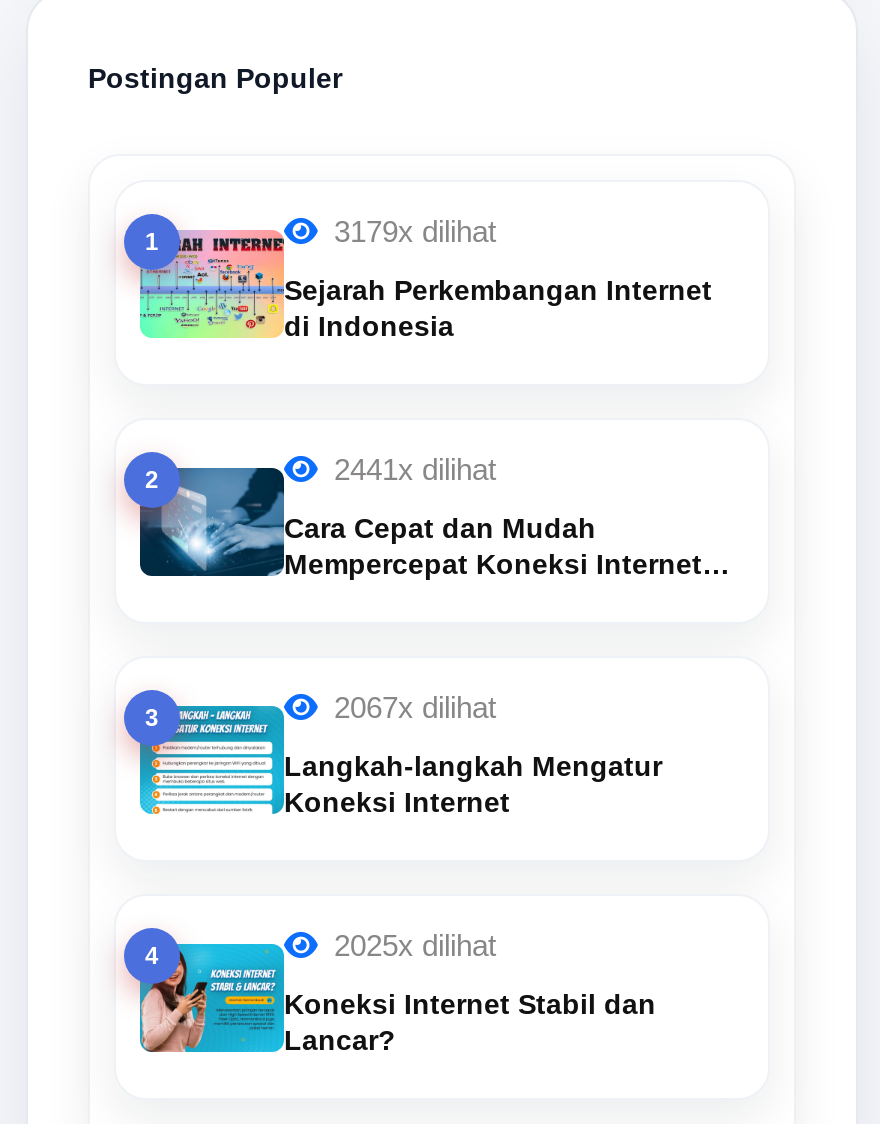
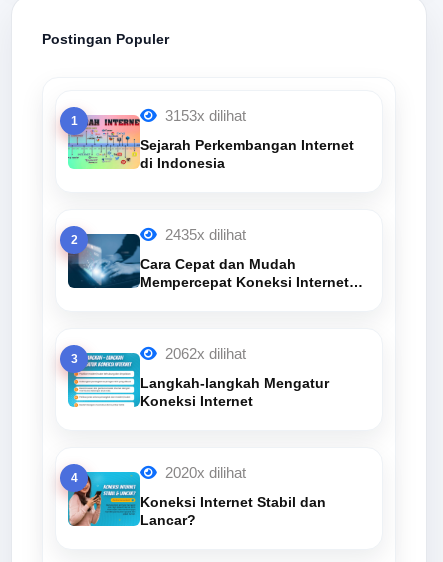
- 3179x dilihat
+ 3153x dilihat

- 2441x dilihat
+ 2435x dilihat

- 2067x dilihat
+ 2062x dilihat

- 2025x dilihat
+ 2020x dilihat
